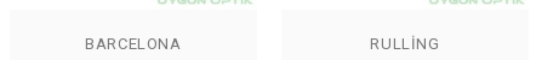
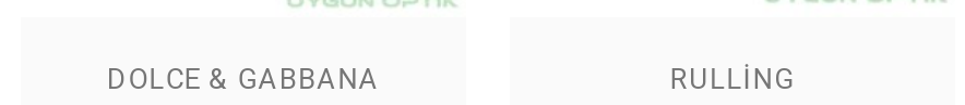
- BARCELONA
+ DOLCE & GABBANA
